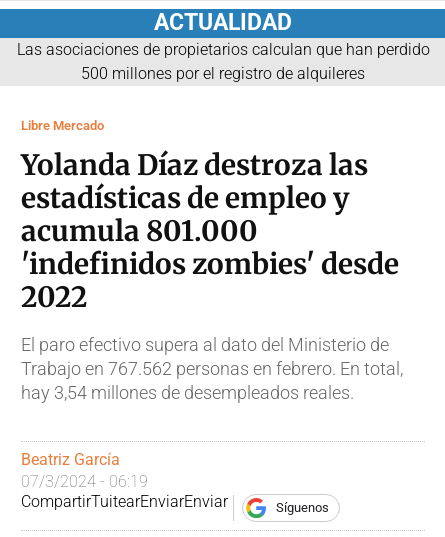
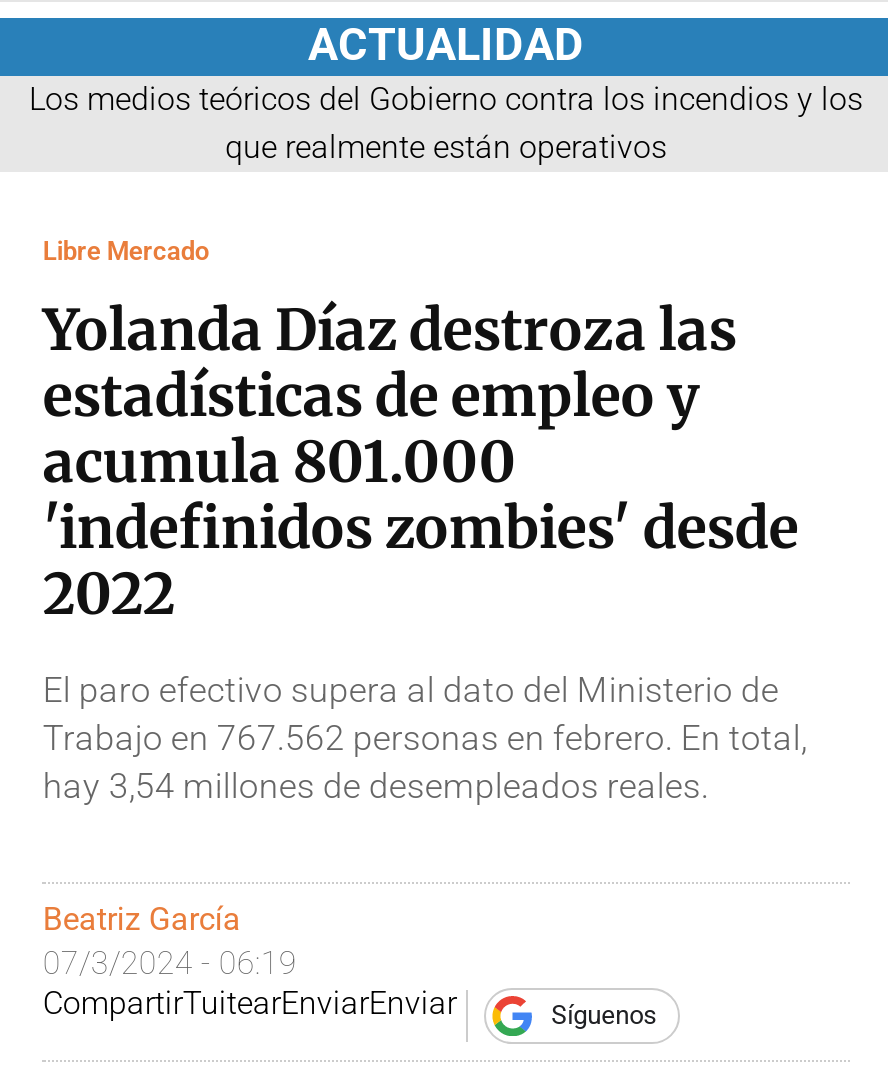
- Las asociaciones de propietarios calculan que han perdido
- 500 millones por el registro de alquileres
+ Los medios teóricos del Gobierno contra los incendios y los
+ que realmente están operativos
